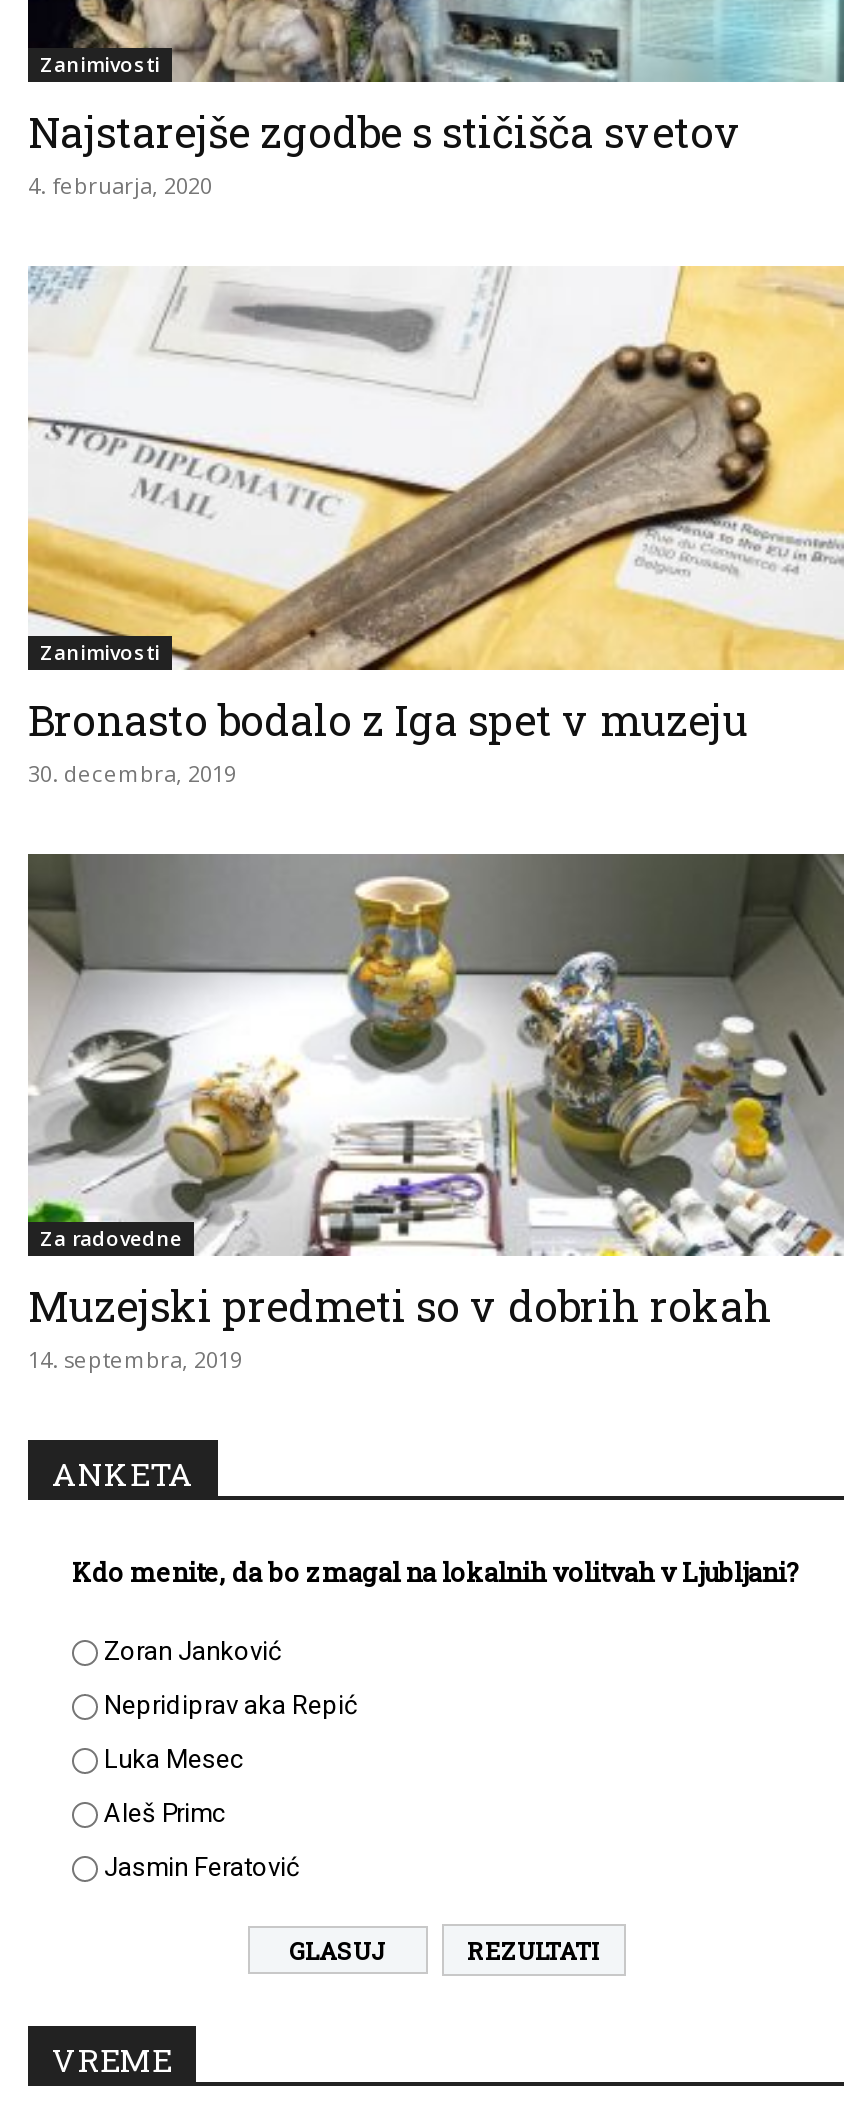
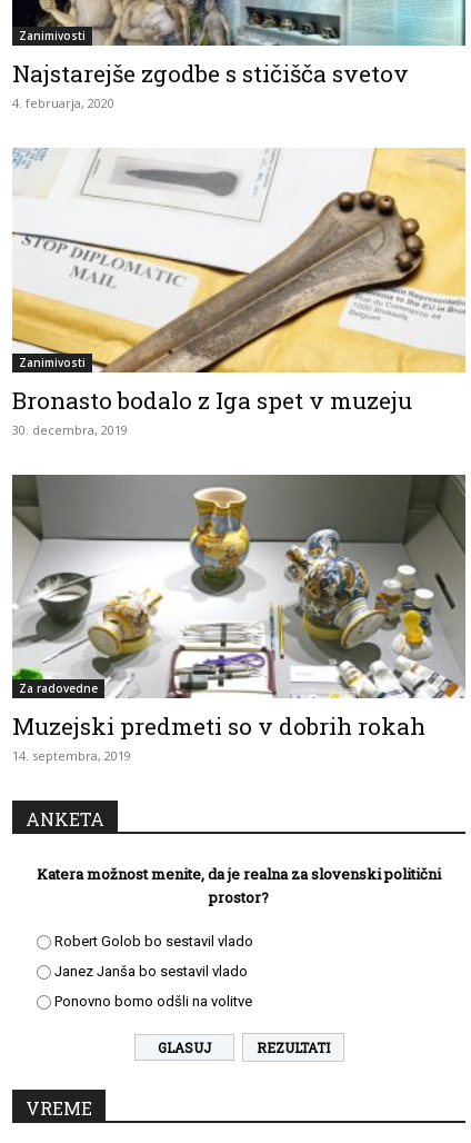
- Kdo menite, da bo zmagal na lokalnih volitvah v Ljubljani?
- Zoran Janković
- Nepridiprav aka Repić
- Luka Mesec
- Aleš Primc
- Jasmin Feratović
+ Katera možnost menite, da je realna za slovenski politični
+ prostor?
+ Robert Golob bo sestavil vlado
+ Janez Janša bo sestavil vlado
+ Ponovno bomo odšli na volitve
